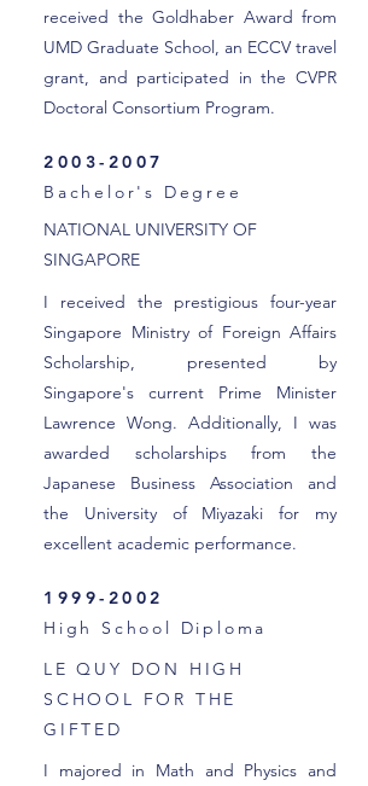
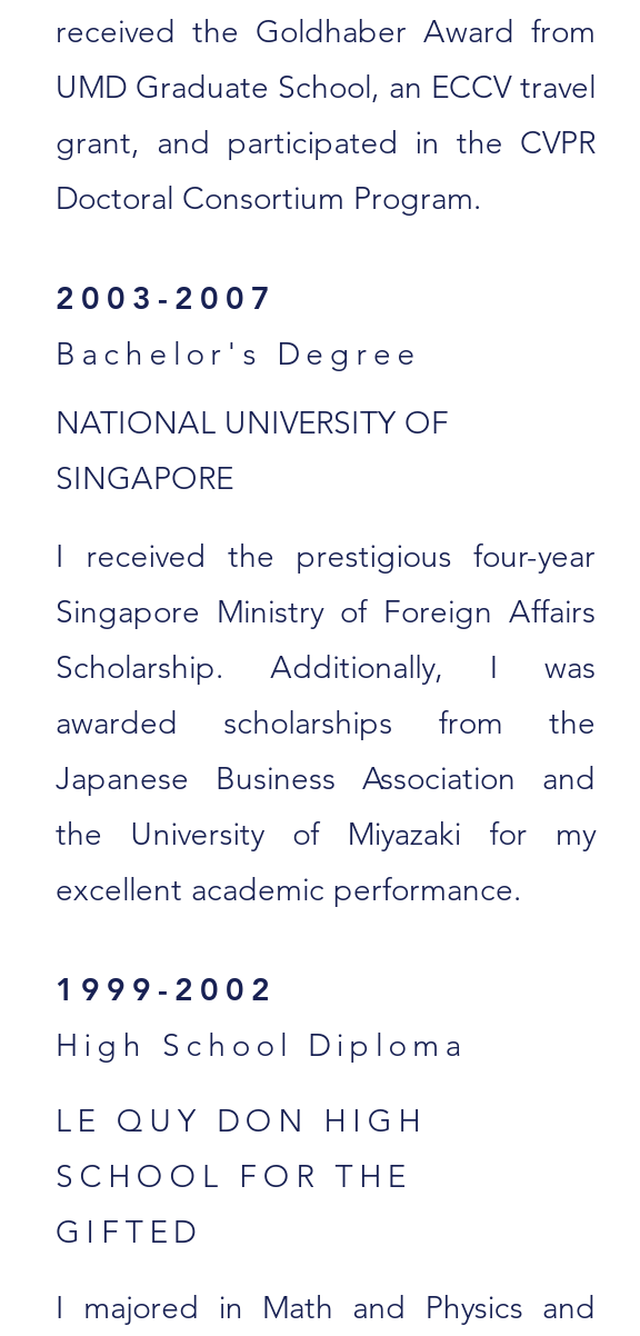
- Scholarship, presented by
- Singapore's current Prime Minister
- Lawrence Wong. Additionally, I was
+ Scholarship. Additionally, I was
